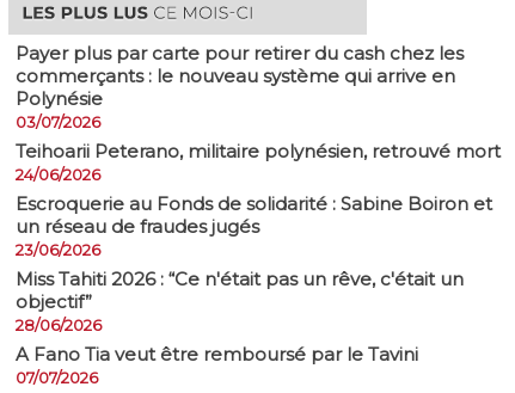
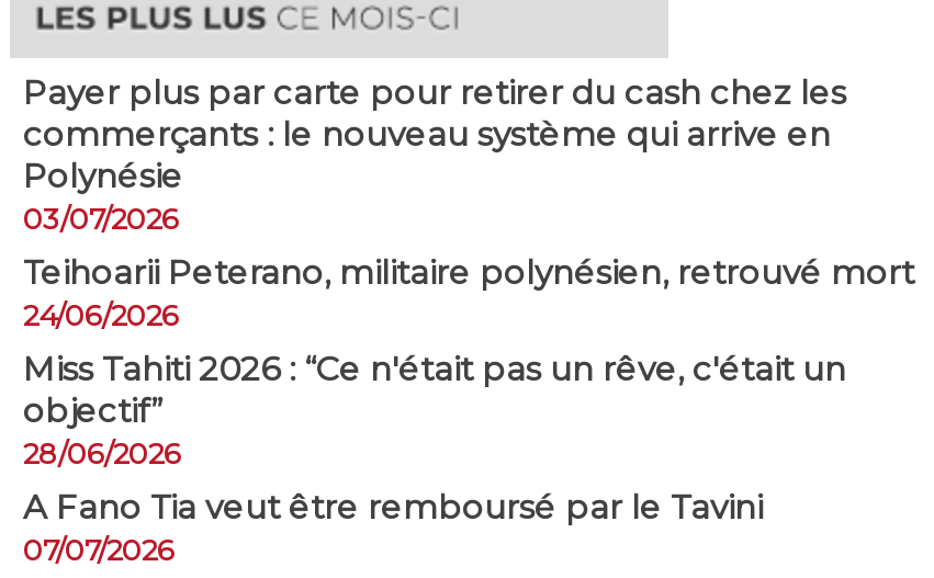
- Escroquerie au Fonds de solidarité : Sabine Boiron et
- un réseau de fraudes jugés
- 23/06/2026
